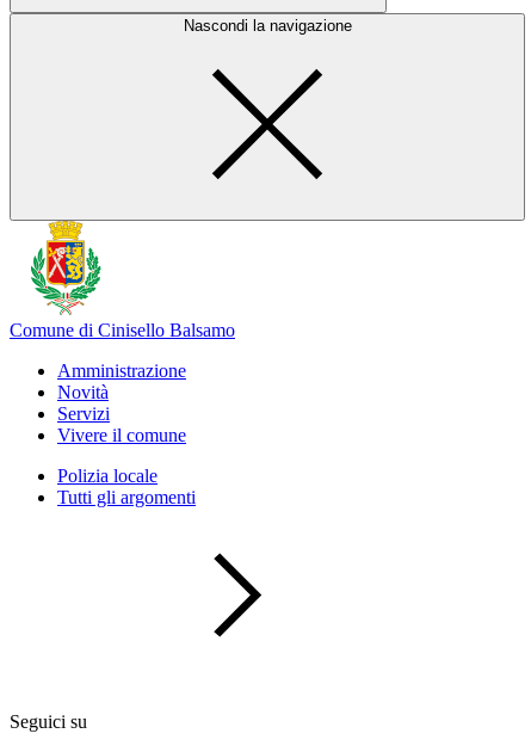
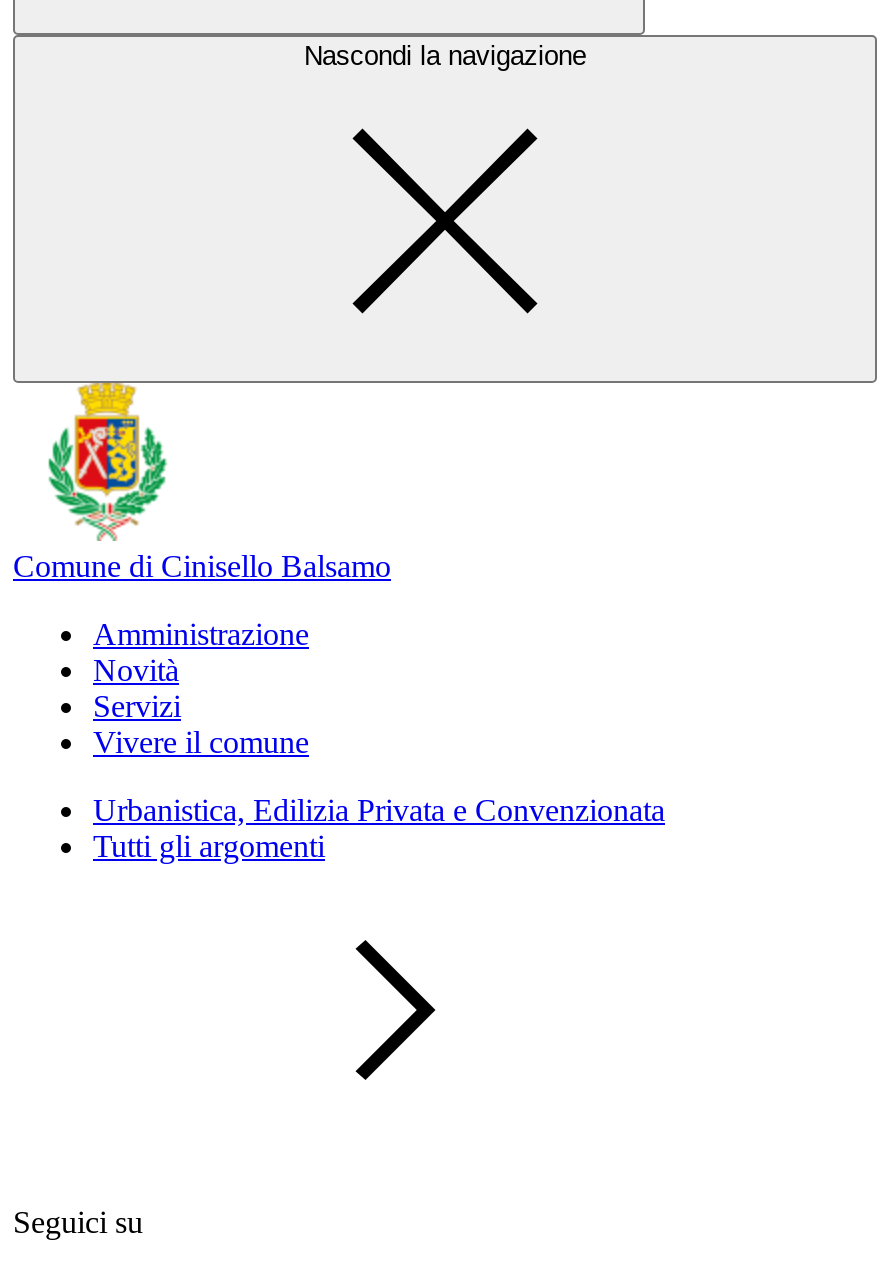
- Polizia locale
+ Urbanistica, Edilizia Privata e Convenzionata
